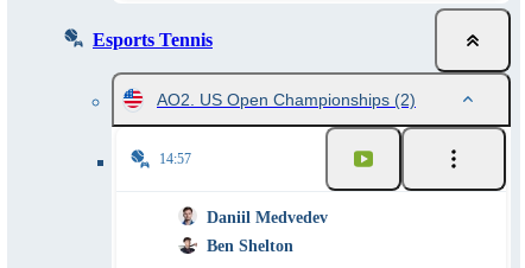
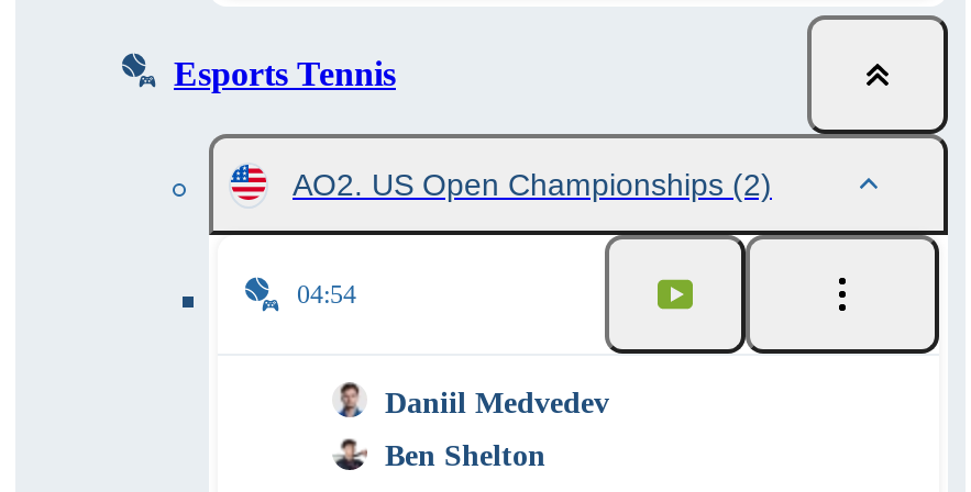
- 14:57
+ 04:54
